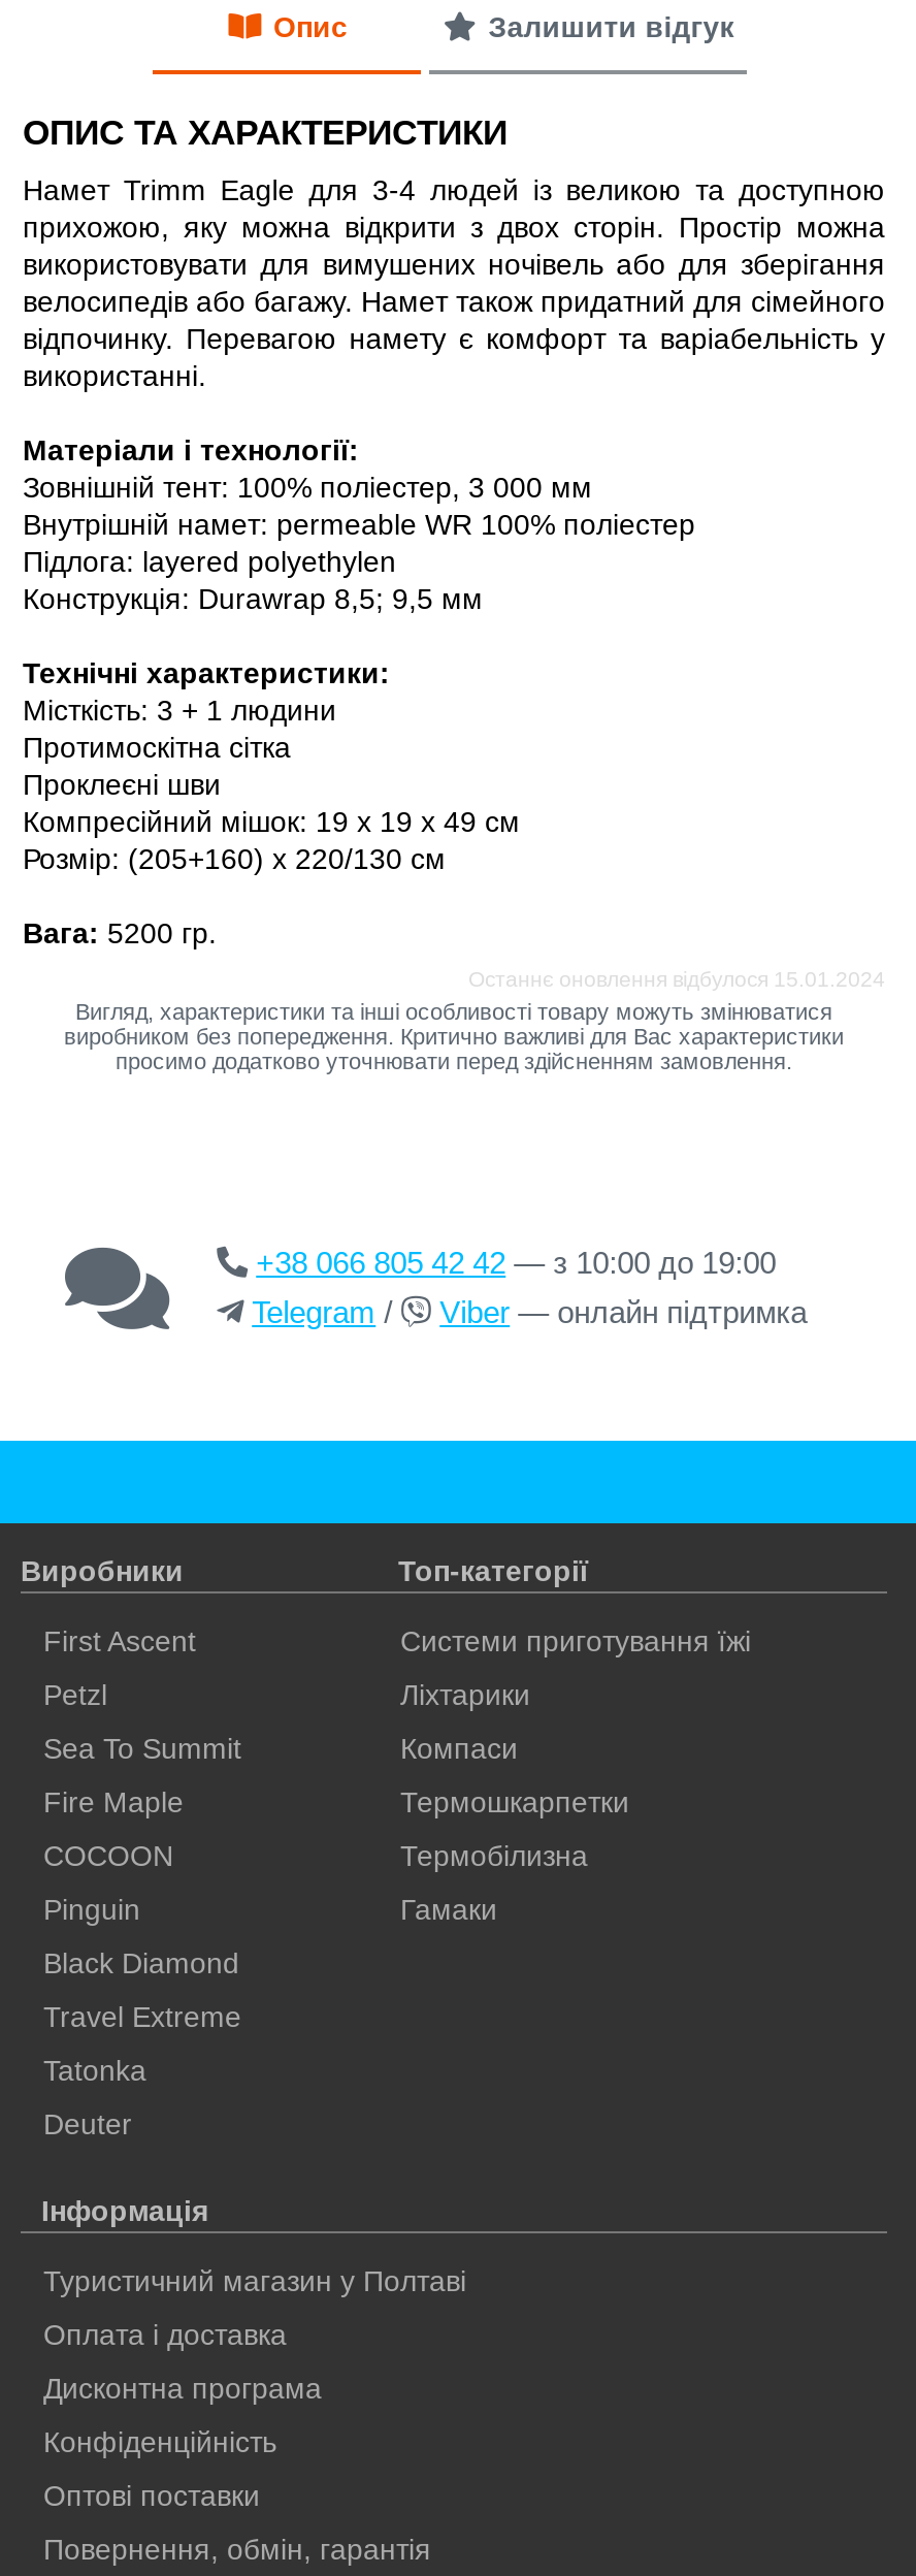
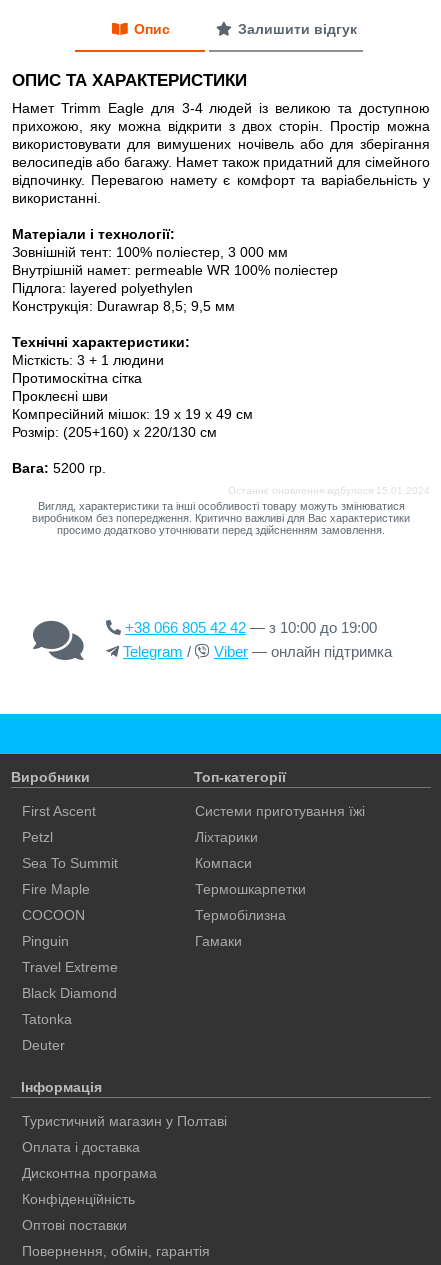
moved down: Black Diamond

moved up: Travel Extreme
